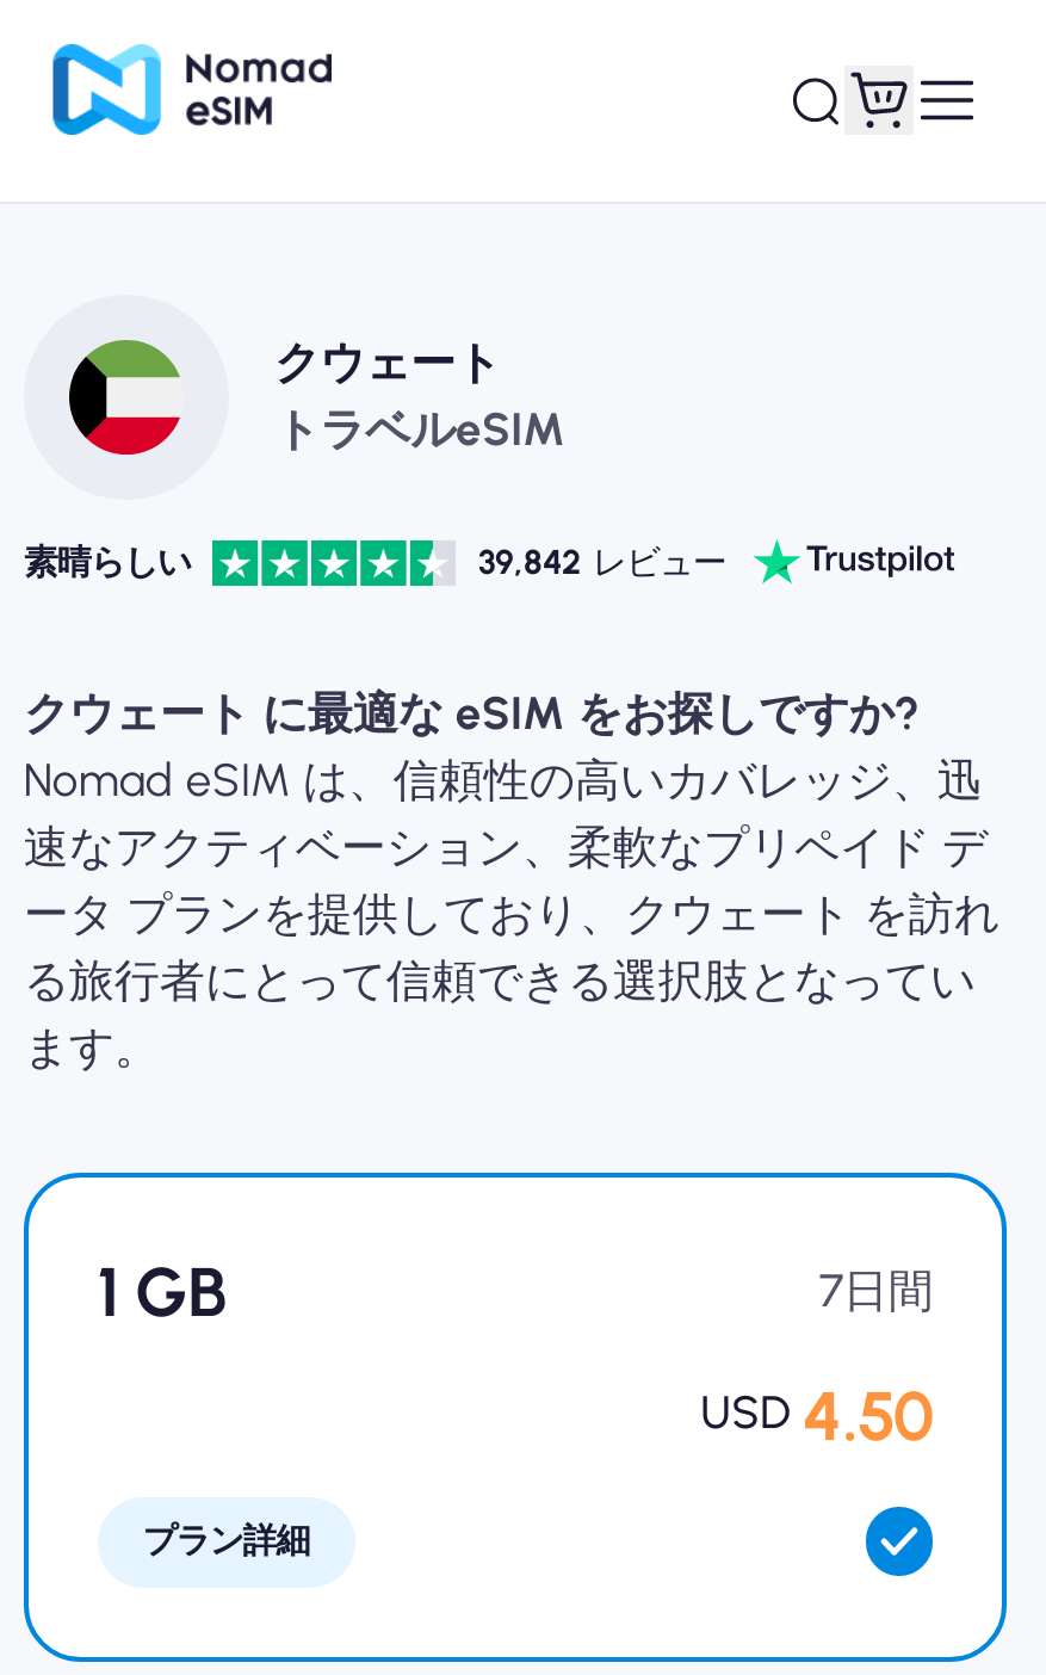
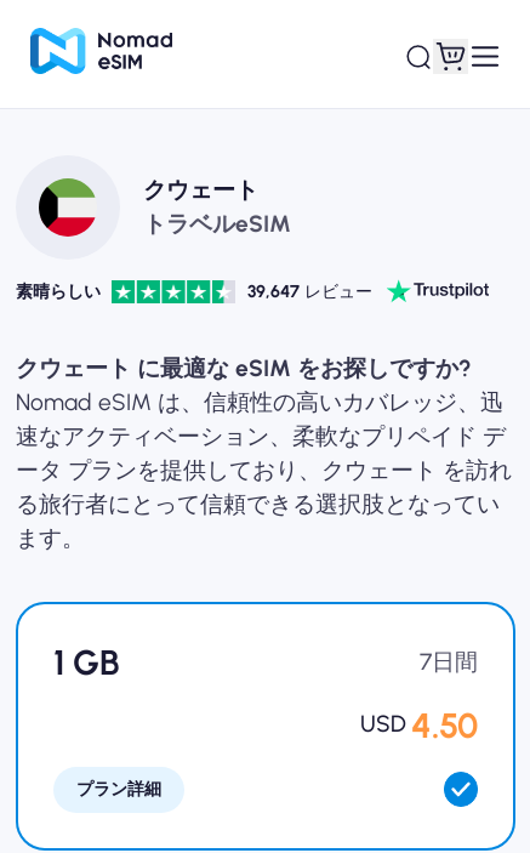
- 39,842 レビュー
+ 39,647 レビュー
